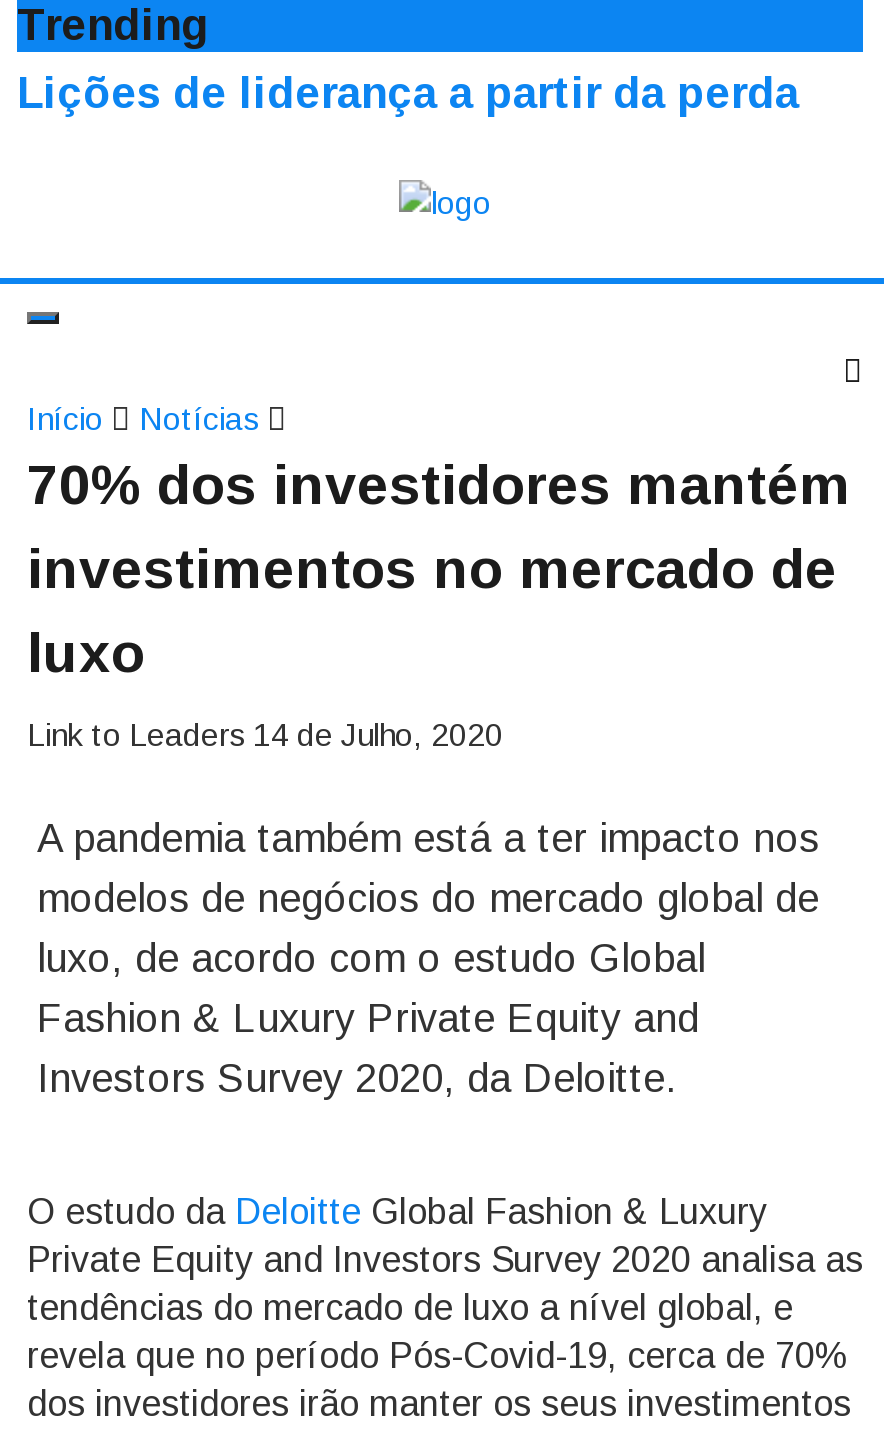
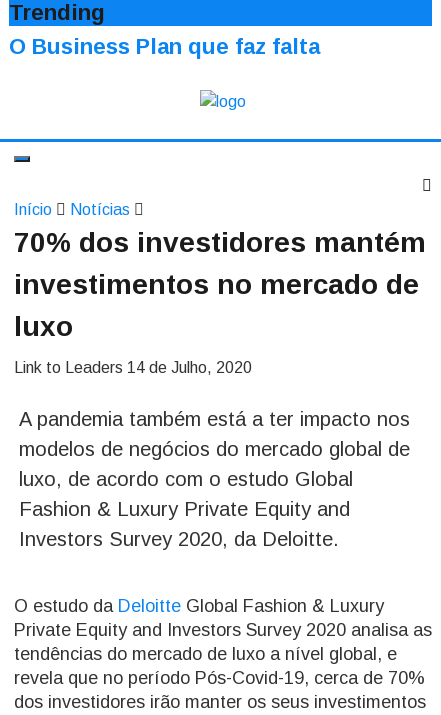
- Lições de liderança a partir da perda
+ O Business Plan que faz falta
